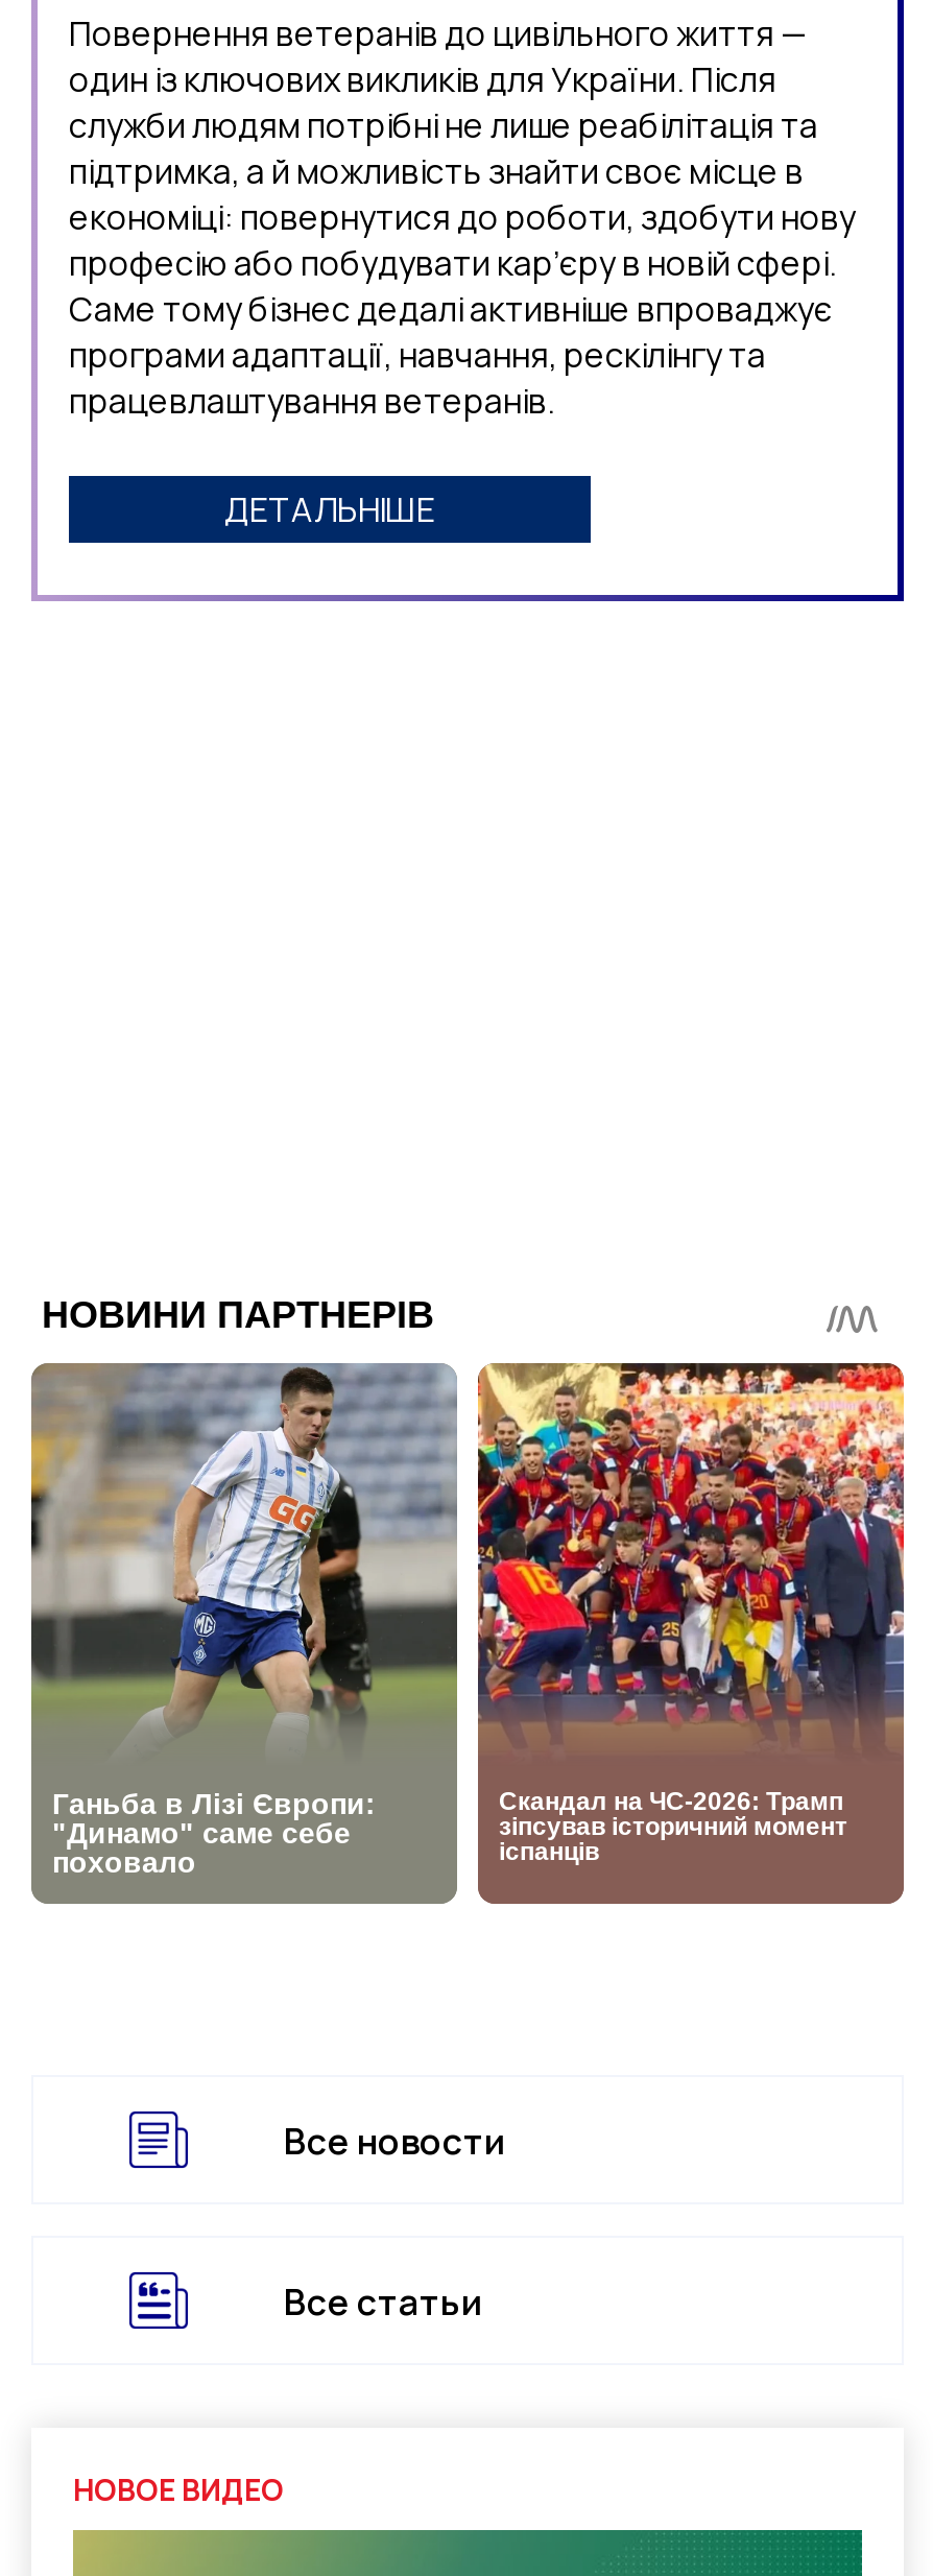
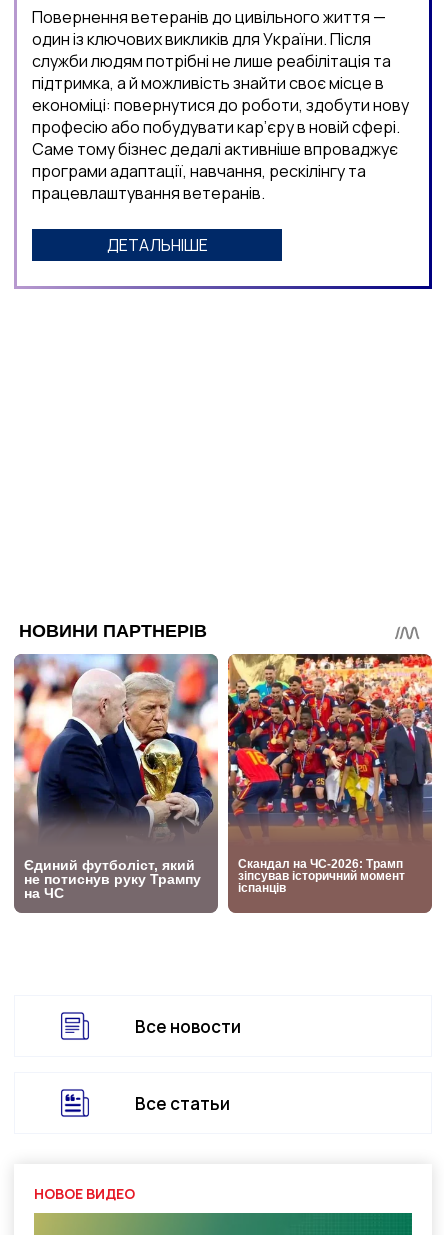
- [image]
+ [image]
